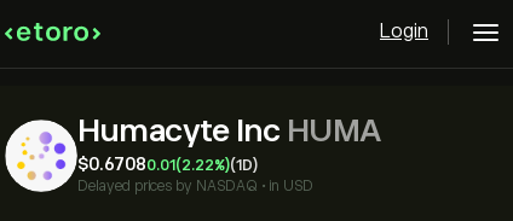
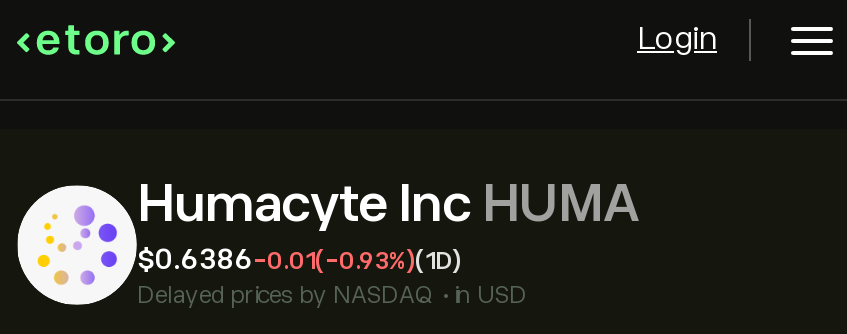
- $0.67080.01(2.22%)(1D)
+ $0.6386-0.01(-0.93%)(1D)
